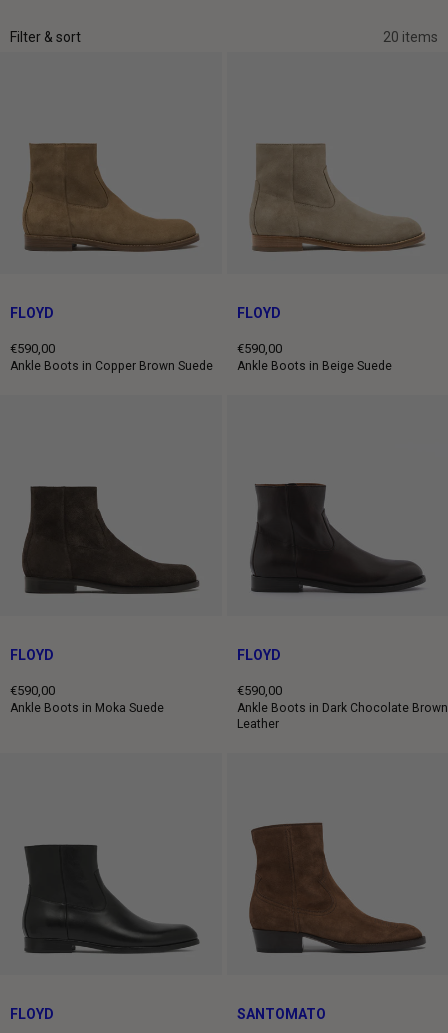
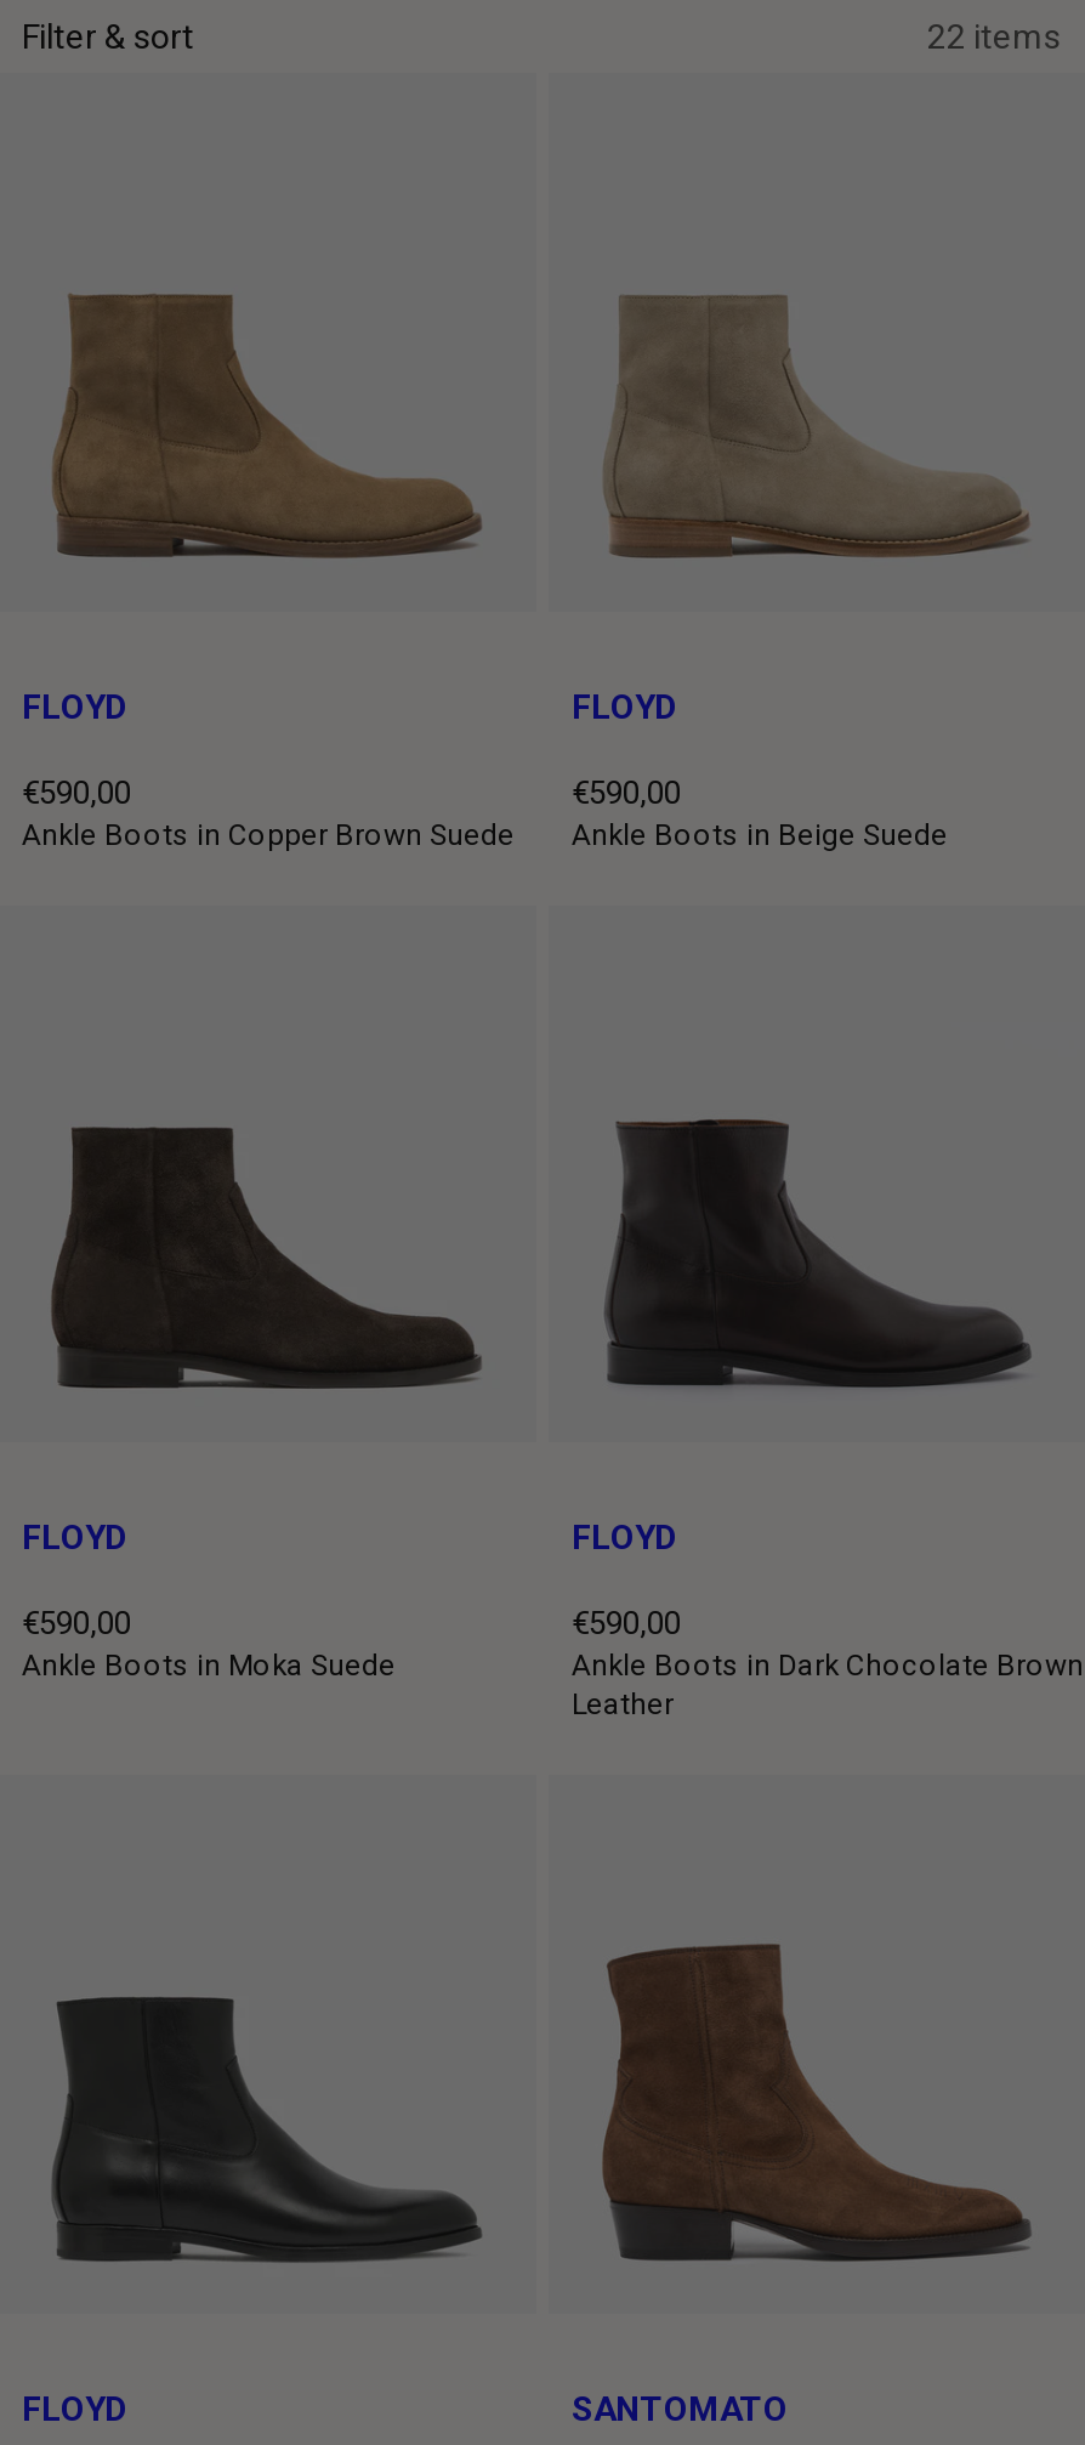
- 20 items
+ 22 items
